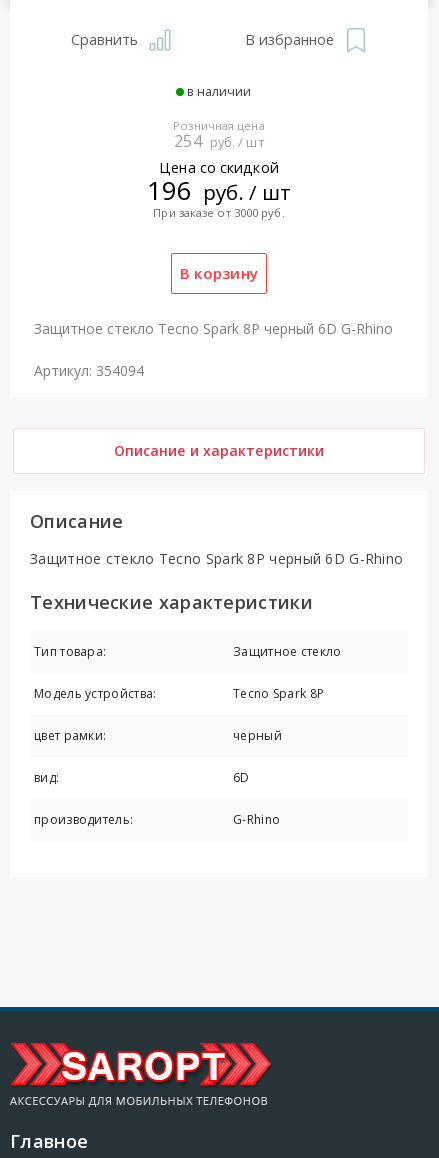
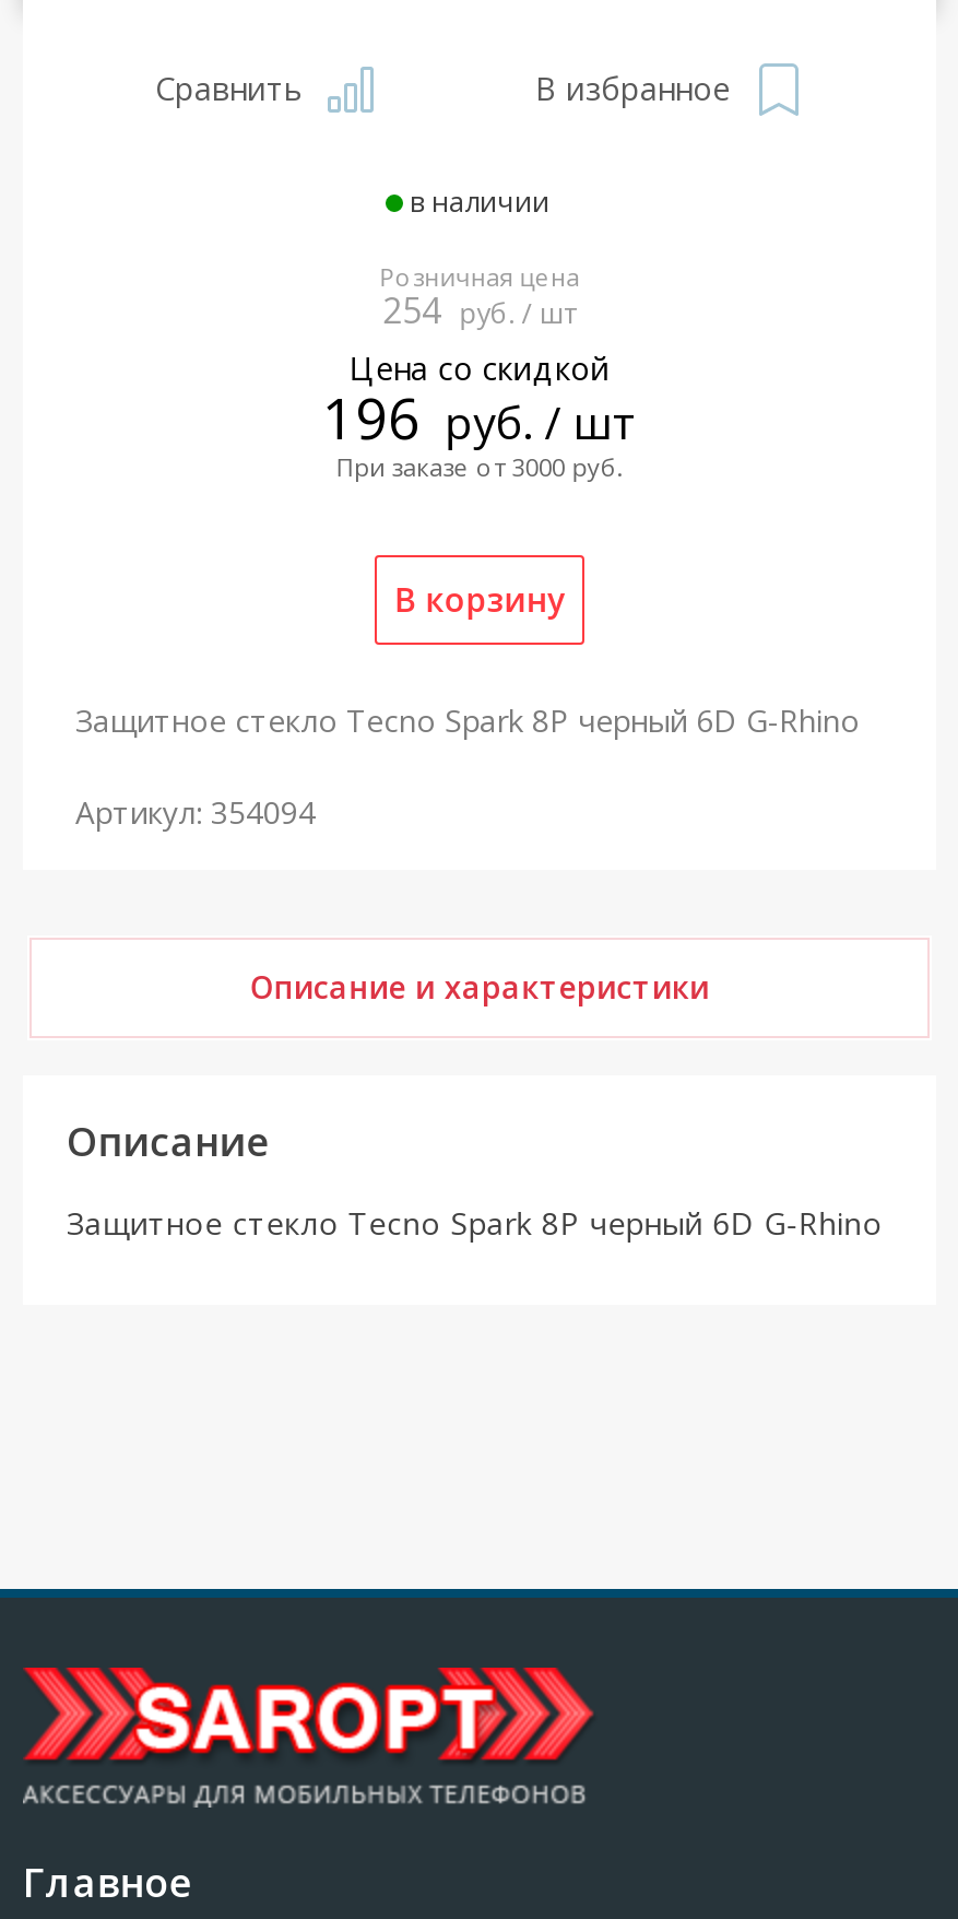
- Технические характеристики
- Тип товара:
- Защитное стекло
- Модель устройства:
- Tecno Spark 8P
- цвет рамки:
- черный
- вид:
- 6D
- производитель:
- G-Rhino
